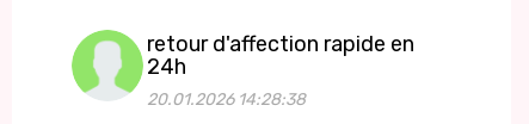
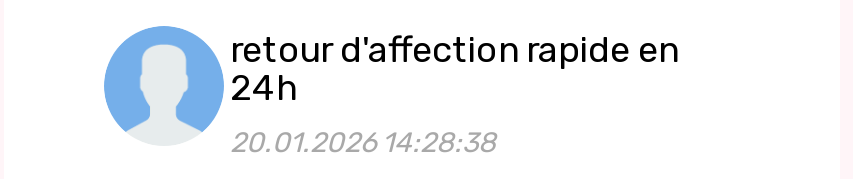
- [image]
+ [image]
